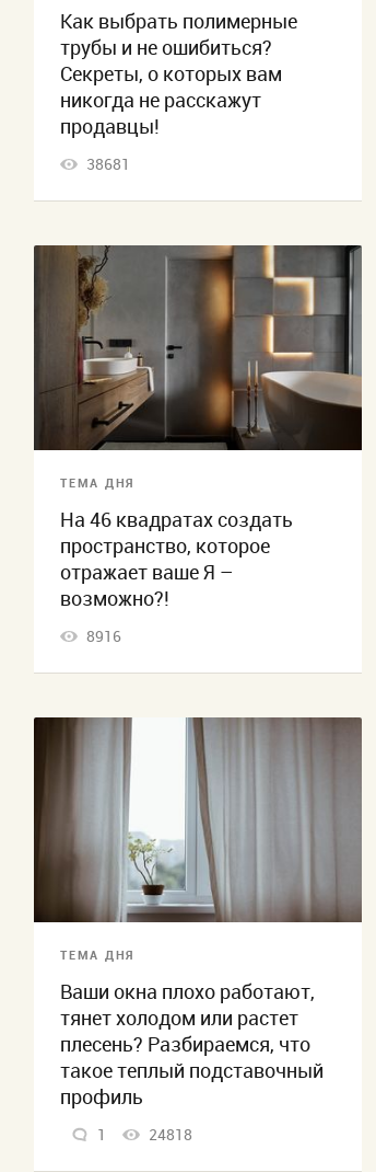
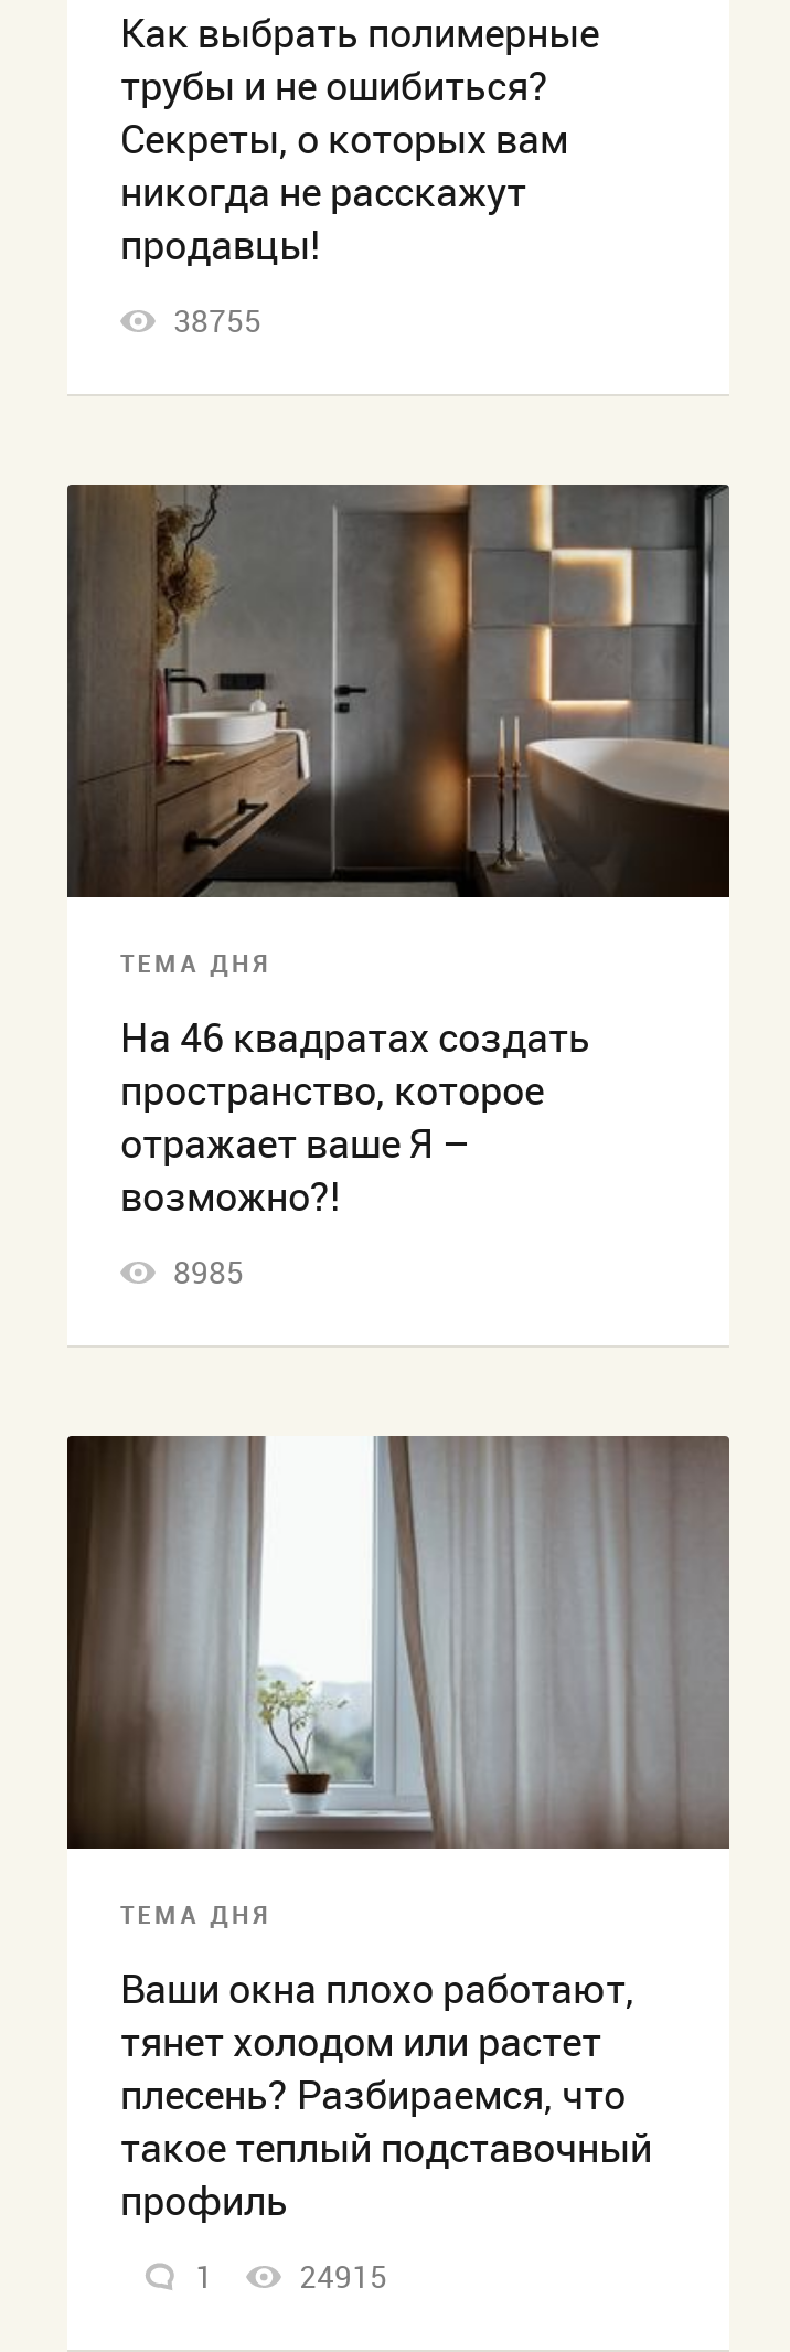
- 38681
+ 38755

- 8916
+ 8985

- 24818
+ 24915
